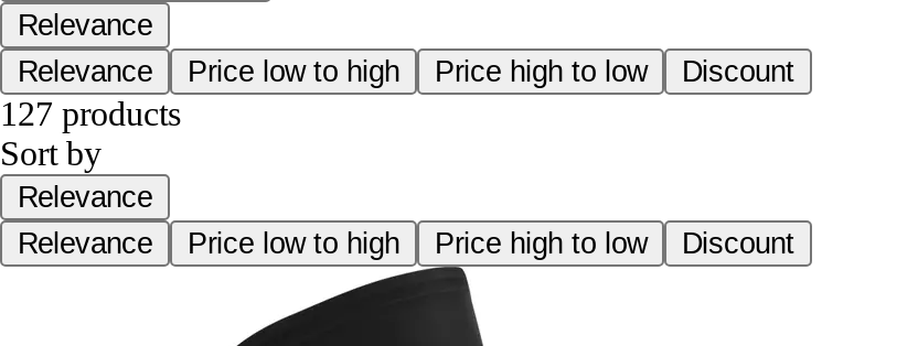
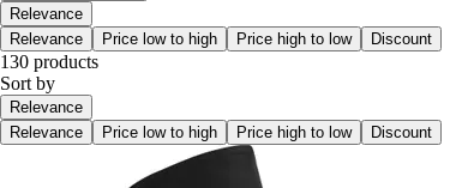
- 127 products
+ 130 products
